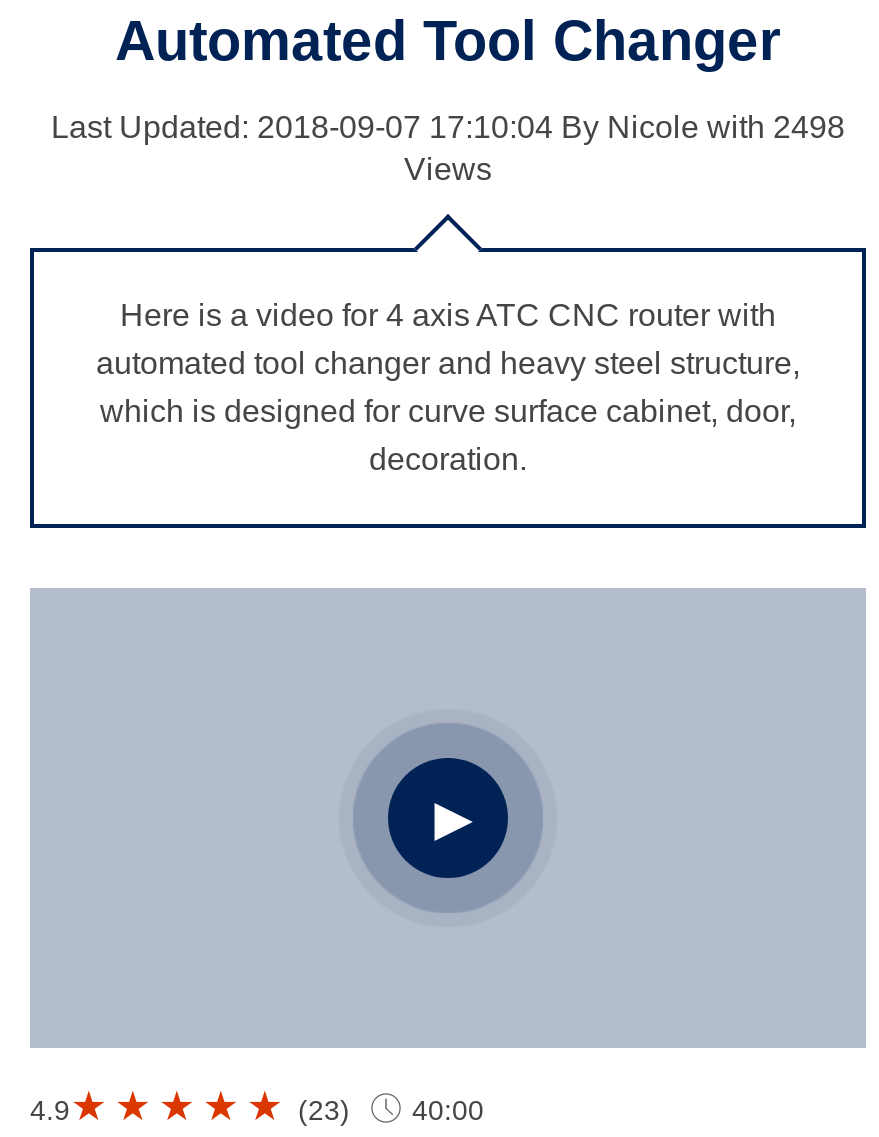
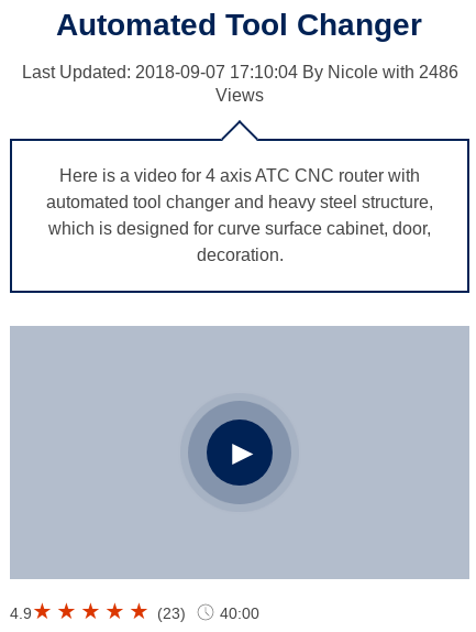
- Last Updated: 2018-09-07 17:10:04 By Nicole with 2498
+ Last Updated: 2018-09-07 17:10:04 By Nicole with 2486
